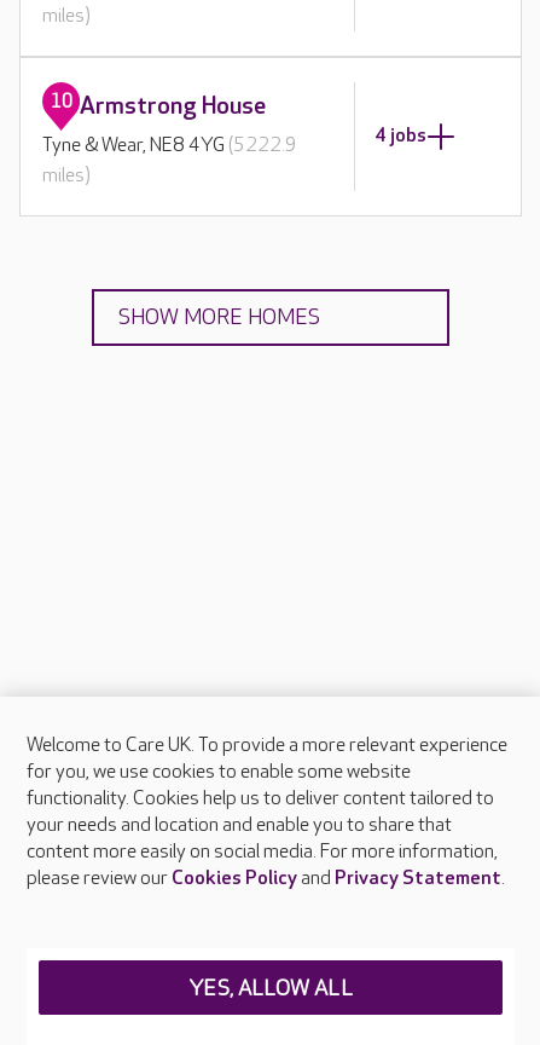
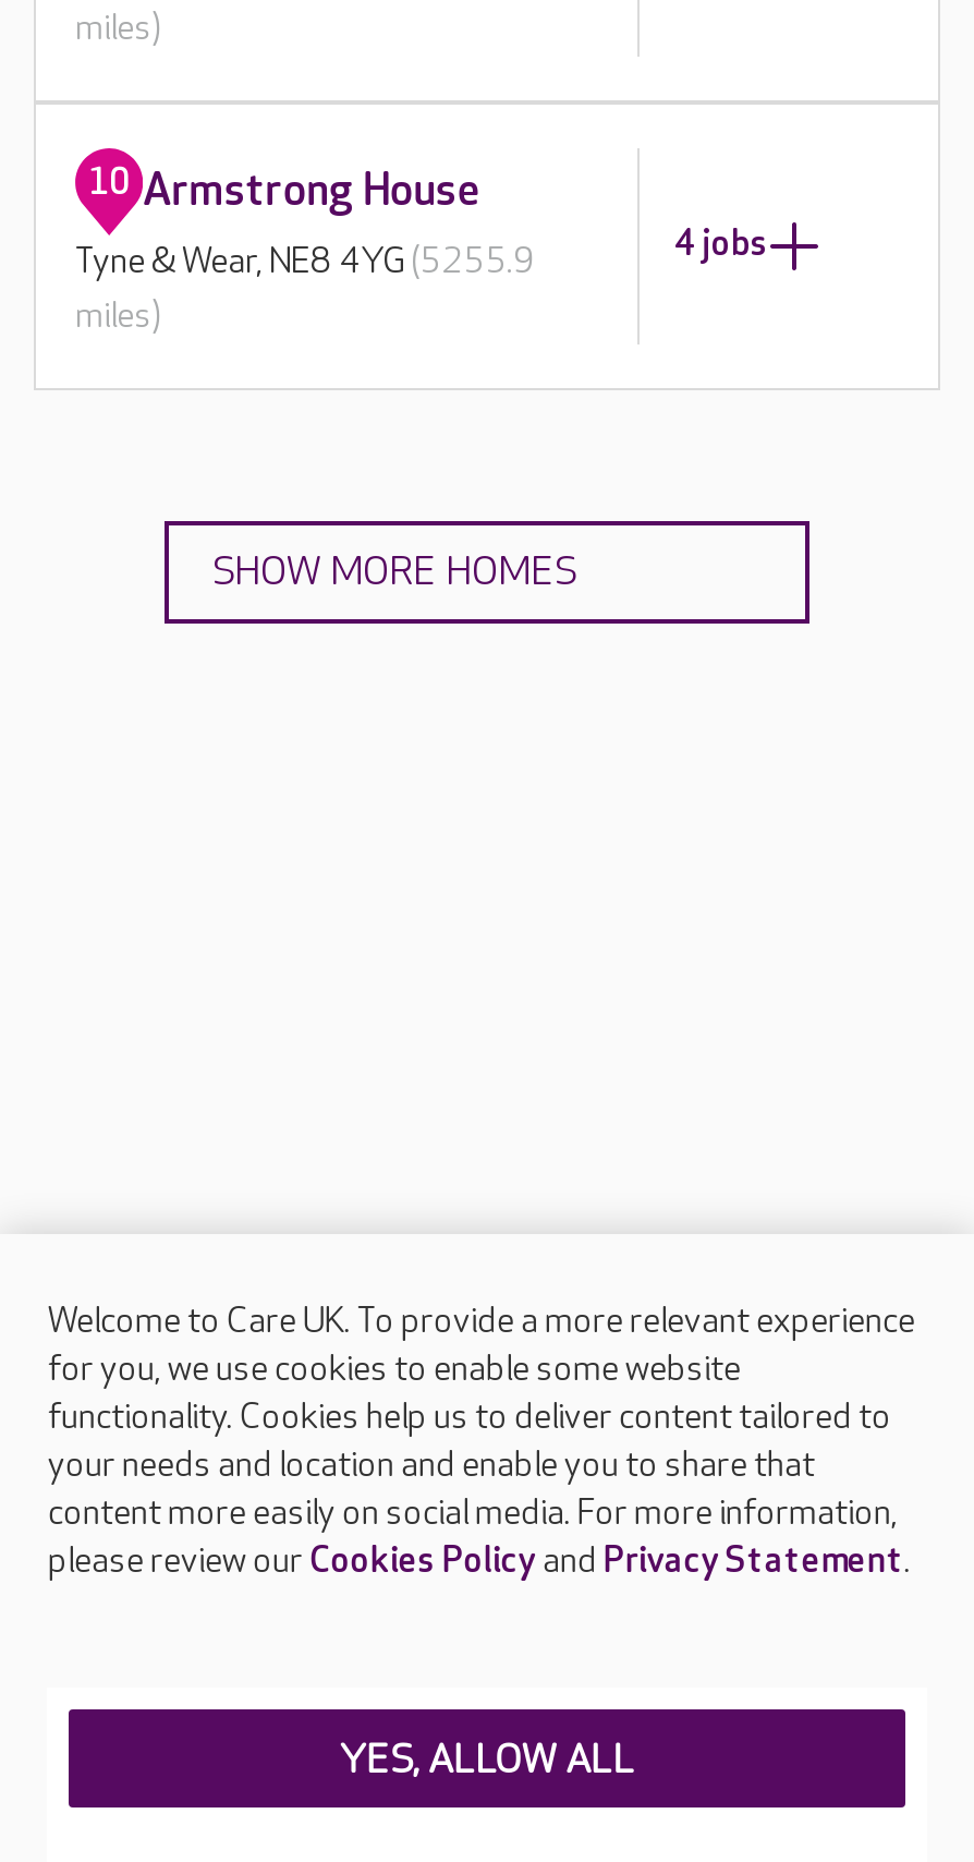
- Tyne & Wear, NE8 4YG (5222.9
+ Tyne & Wear, NE8 4YG (5255.9
